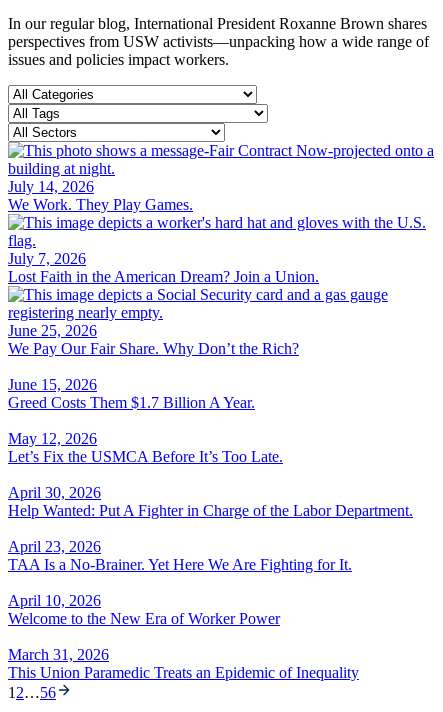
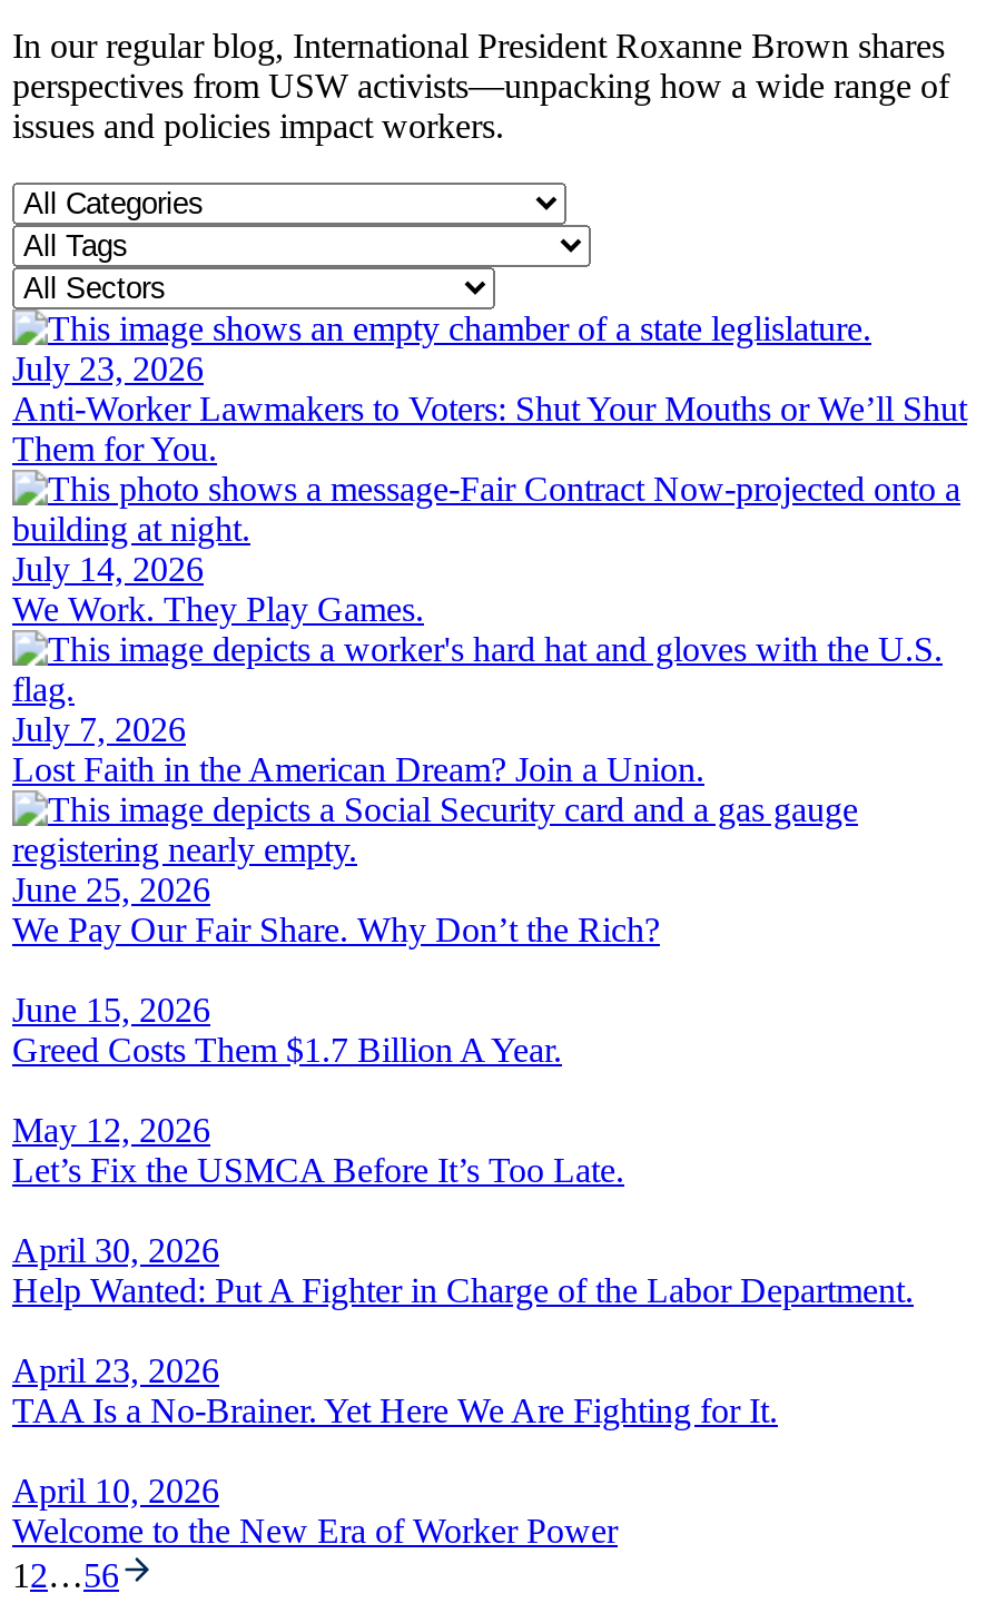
+ July 23, 2026
+ Anti-Worker Lawmakers to Voters: Shut Your Mouths or We’ll Shut
+ Them for You.

moved down: July 14, 2026 | We Work. They Play Games. | July 7, 2026 | ... | April 10, 2026 | Welcome to the New Era of Worker Power

- March 31, 2026
- This Union Paramedic Treats an Epidemic of Inequality
